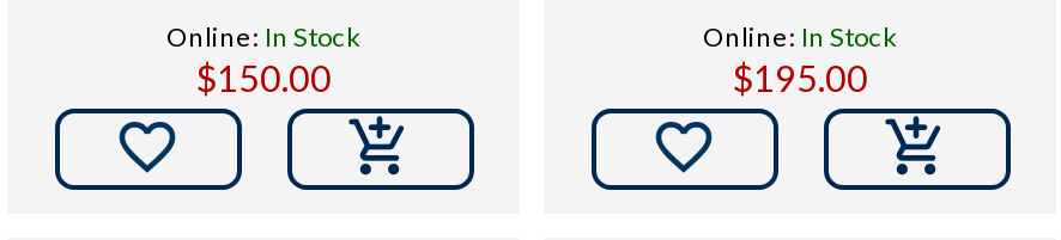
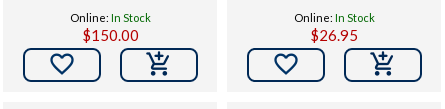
- $195.00
+ $26.95
